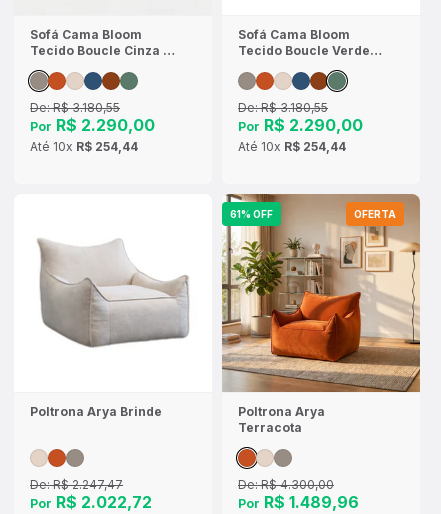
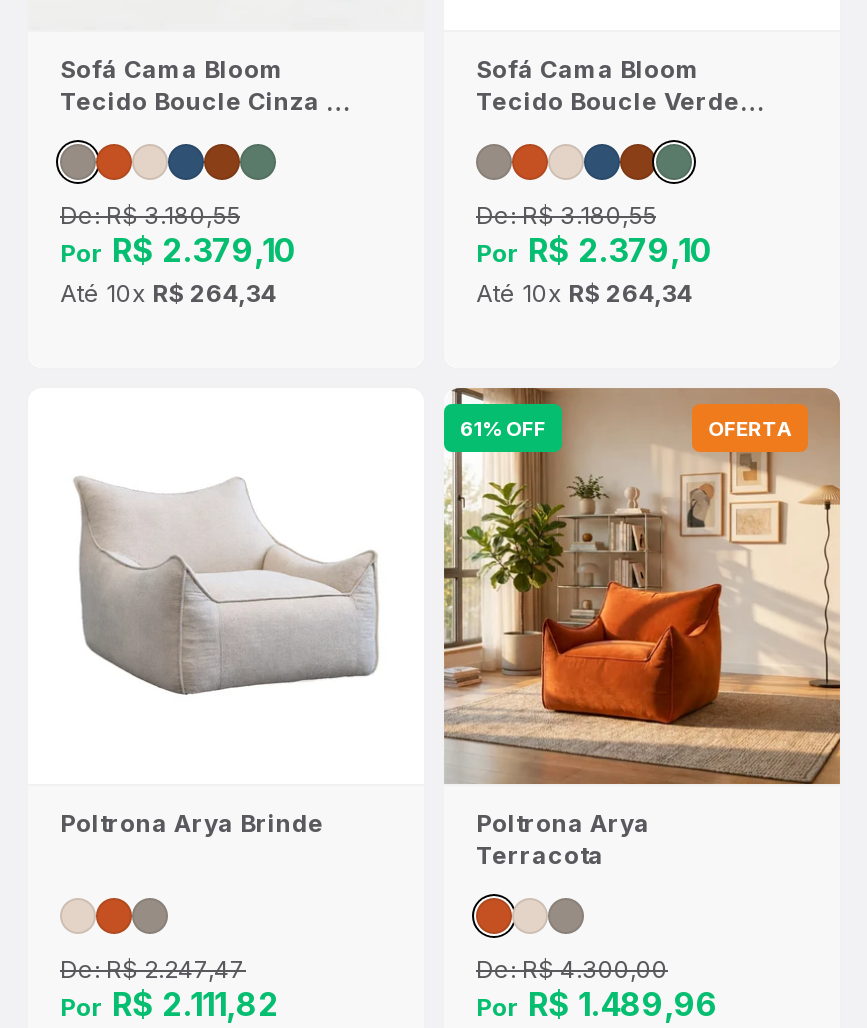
- Por R$ 2.290,00
+ Por R$ 2.379,10

- Por R$ 2.290,00
+ Por R$ 2.379,10

- Até 10x R$ 254,44
+ Até 10x R$ 264,34

- Até 10x R$ 254,44
+ Até 10x R$ 264,34

- Por R$ 2.022,72
+ Por R$ 2.111,82
